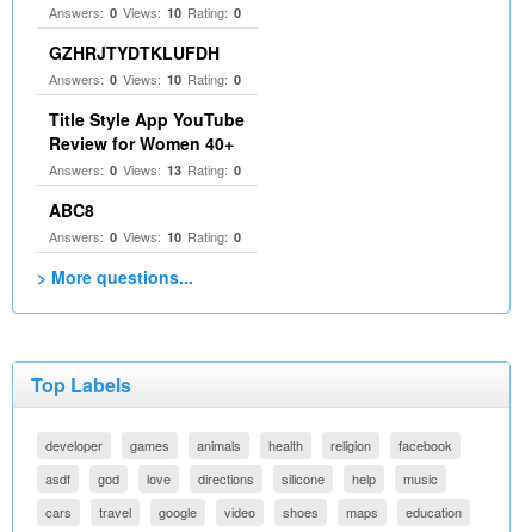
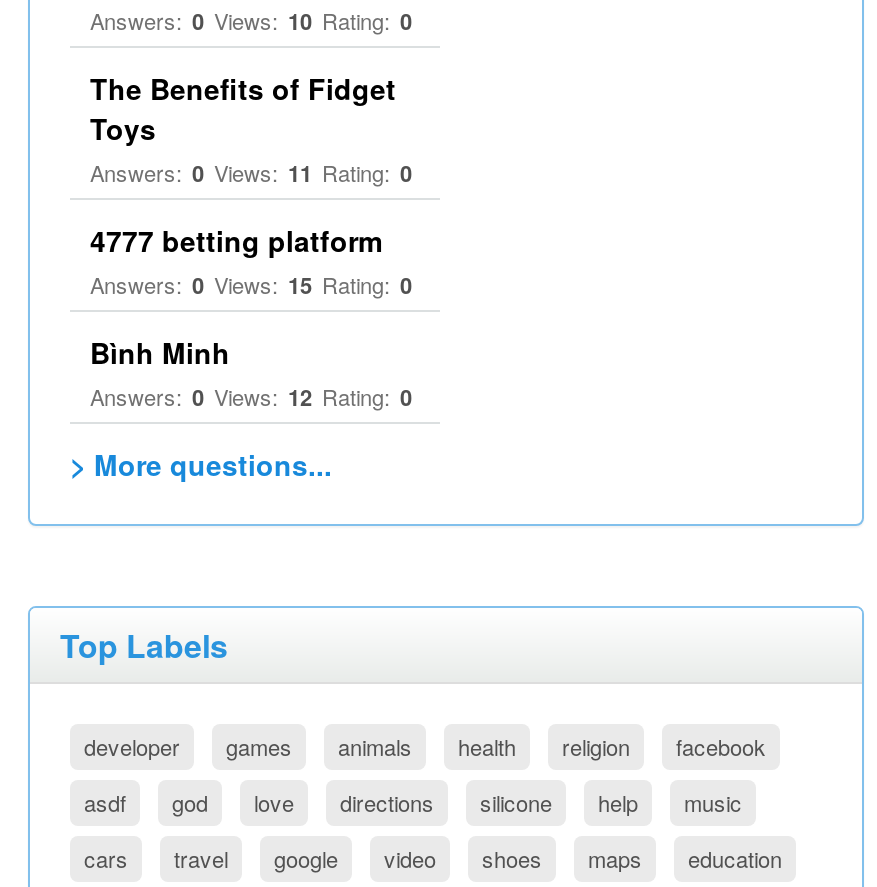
- GZHRJTYDTKLUFDH
- Answers: 0 Views: 10 Rating: 0
+ The Benefits of Fidget
+ Toys
+ Answers: 0 Views: 11 Rating: 0

- Title Style App YouTube
- Review for Women 40+
- Answers: 0 Views: 13 Rating: 0
+ 4777 betting platform
+ Answers: 0 Views: 15 Rating: 0

- ABC8
- Answers: 0 Views: 10 Rating: 0
+ Bình Minh
+ Answers: 0 Views: 12 Rating: 0
